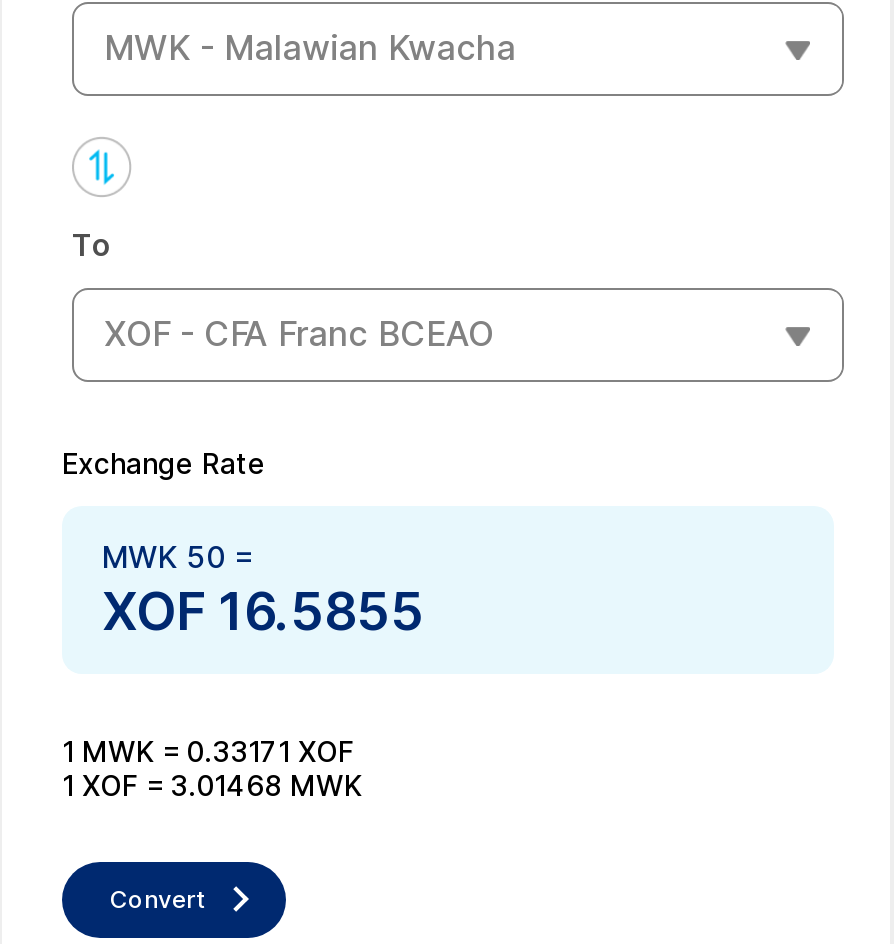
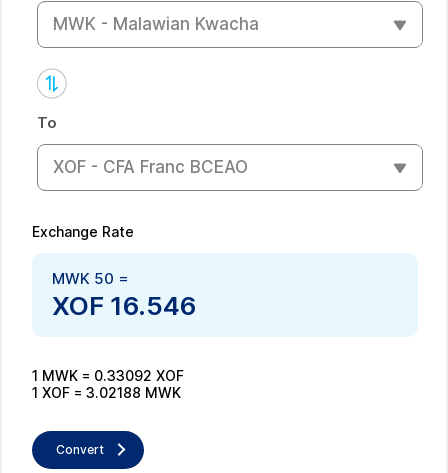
- XOF 16.5855
+ XOF 16.546

- 1 MWK = 0.33171 XOF
+ 1 MWK = 0.33092 XOF

- 1 XOF = 3.01468 MWK
+ 1 XOF = 3.02188 MWK
